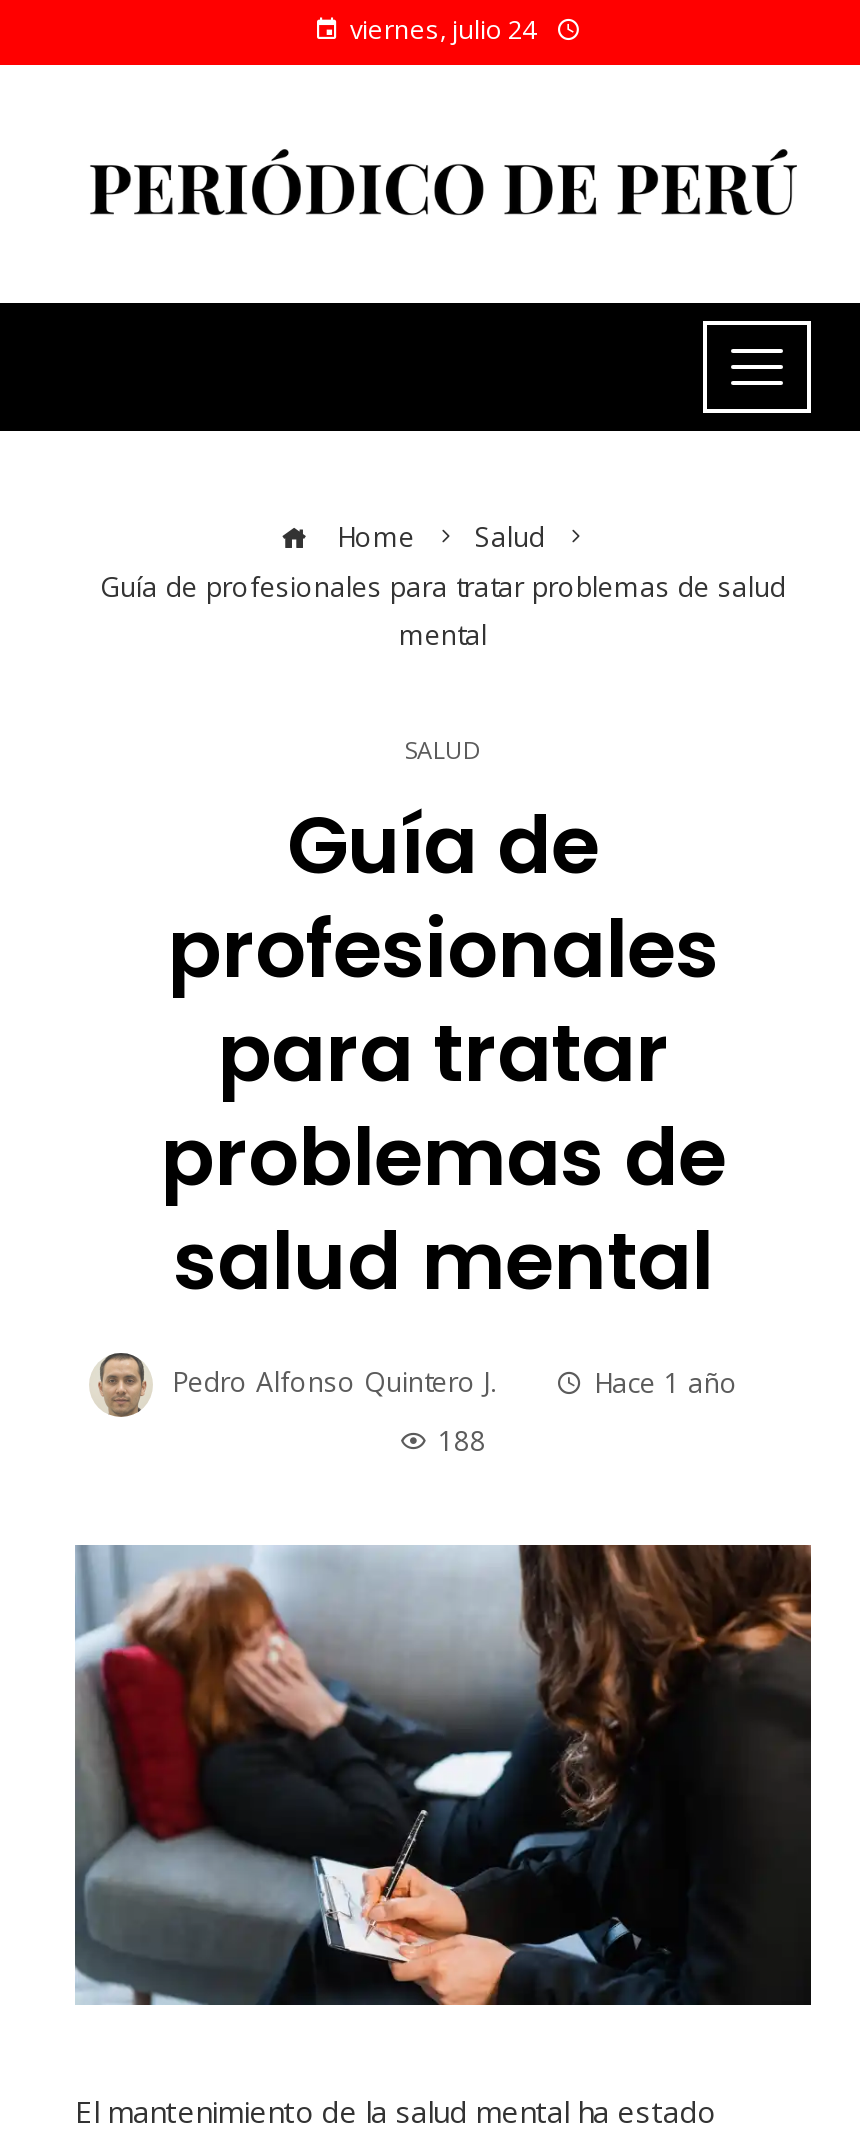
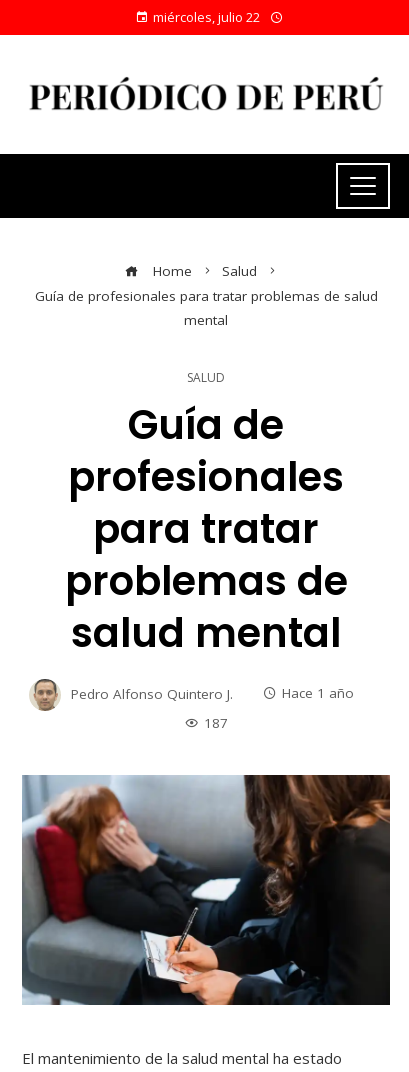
- viernes, julio 24
+ miércoles, julio 22

- 188
+ 187
